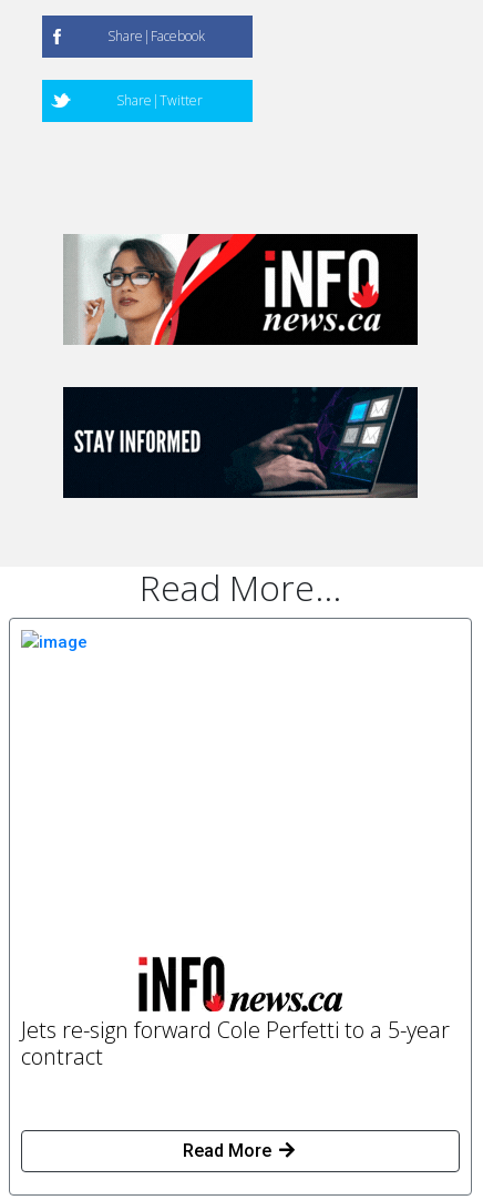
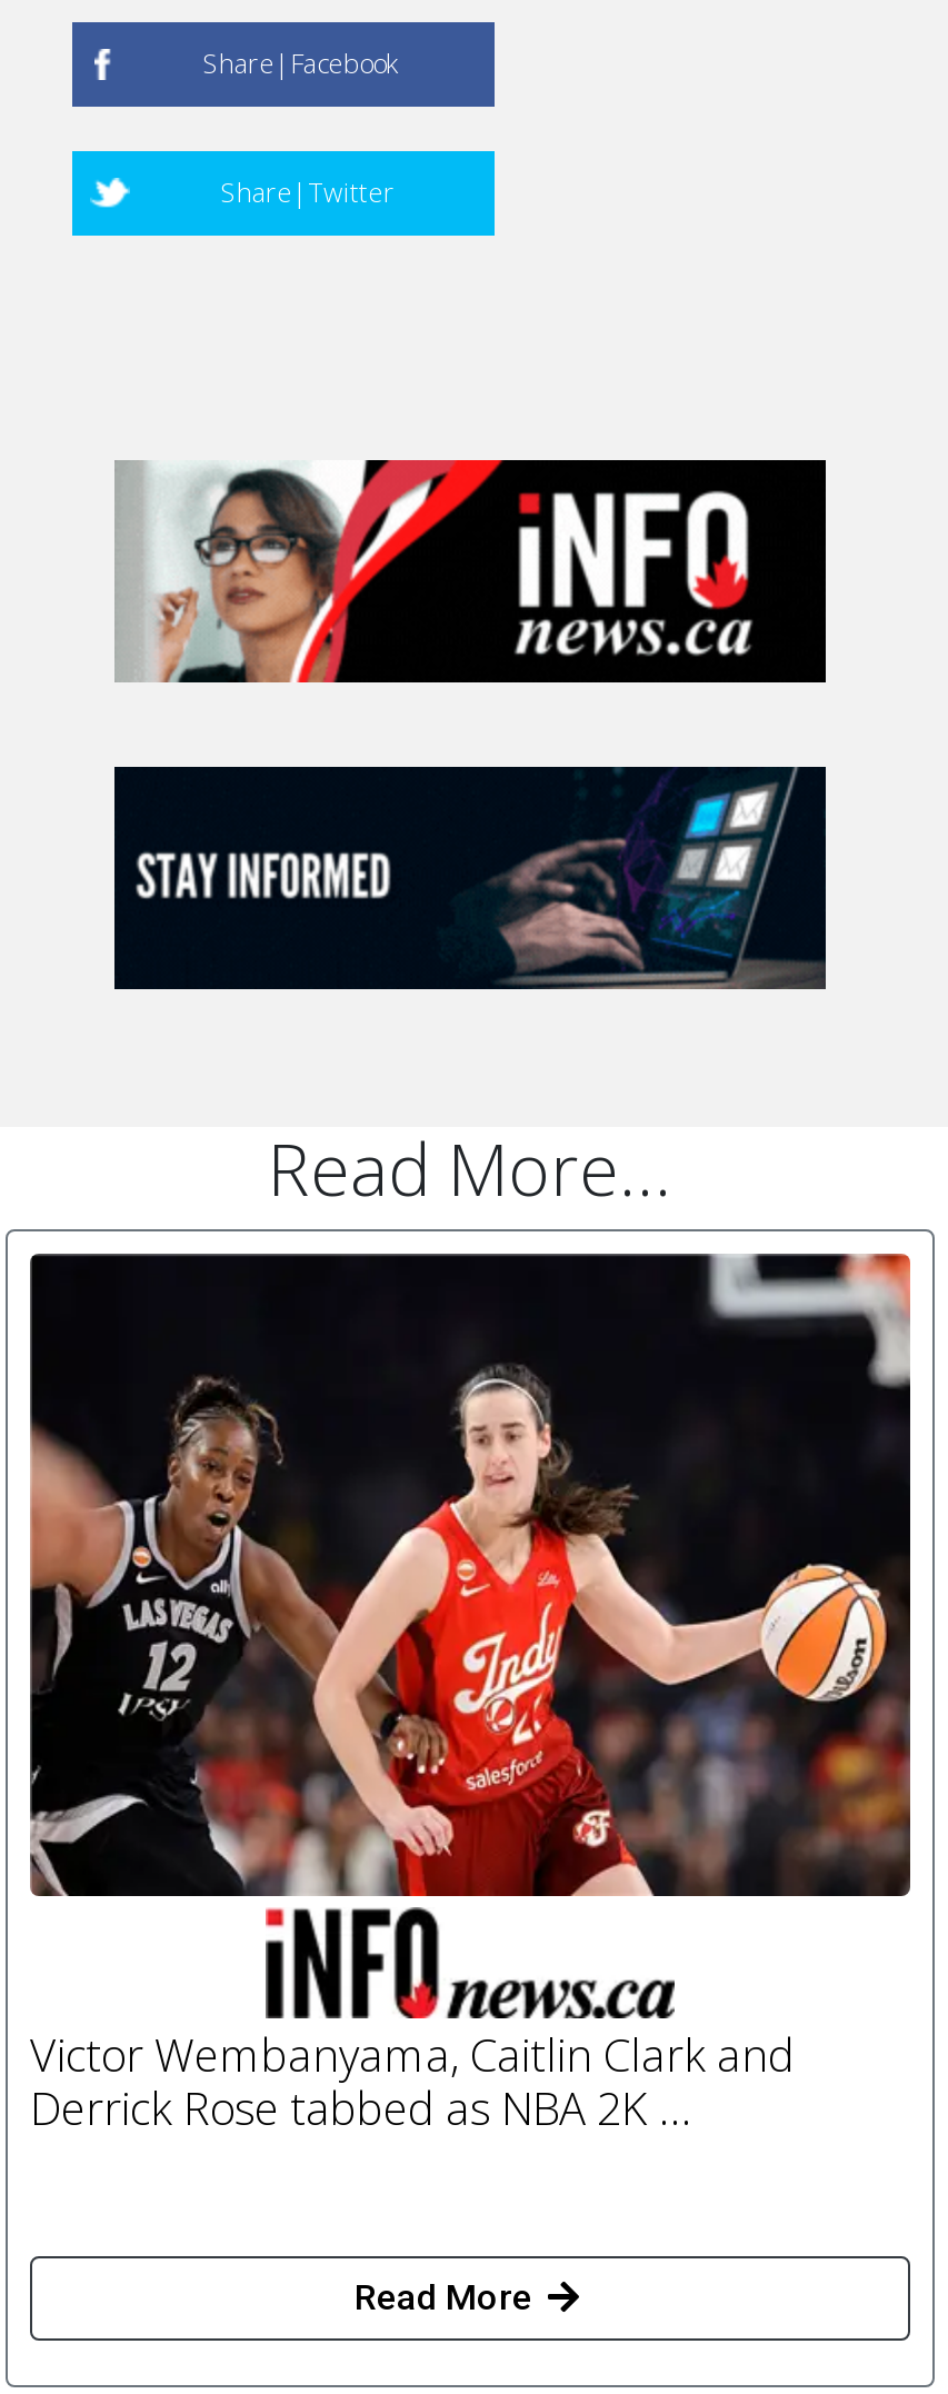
+ [image]

- Jets re-sign forward Cole Perfetti to a 5-year
- contract
+ Victor Wembanyama, Caitlin Clark and
+ Derrick Rose tabbed as NBA 2K ...
